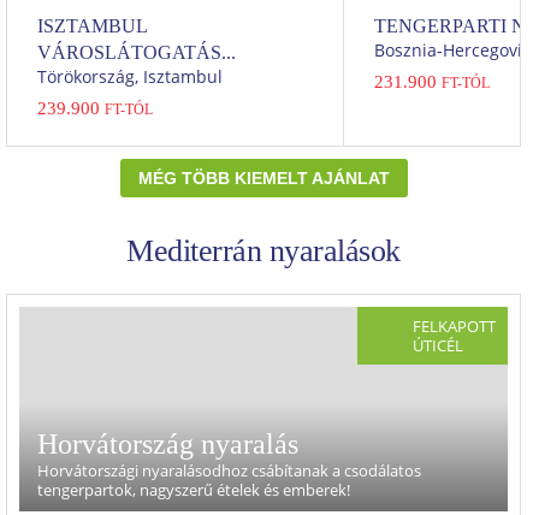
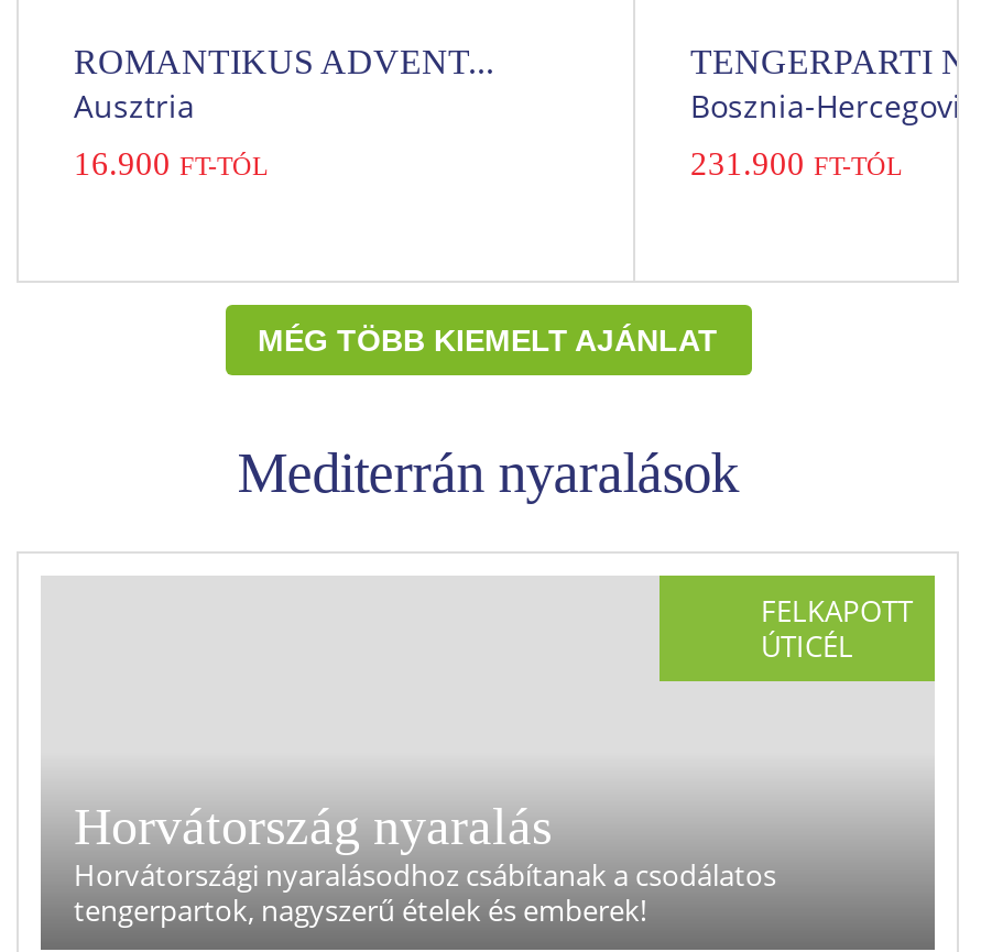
- ISZTAMBUL
- VÁROSLÁTOGATÁS...
- Törökország, Isztambul
+ ROMANTIKUS ADVENT...
+ Ausztria

- 239.900 FT-TÓL
+ 16.900 FT-TÓL
